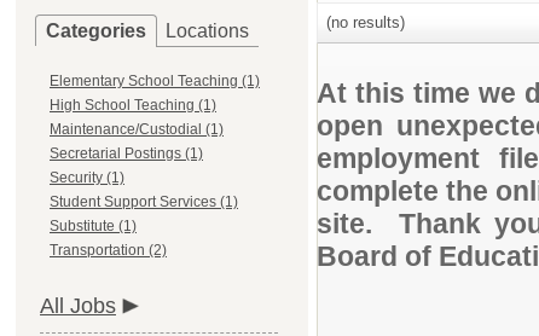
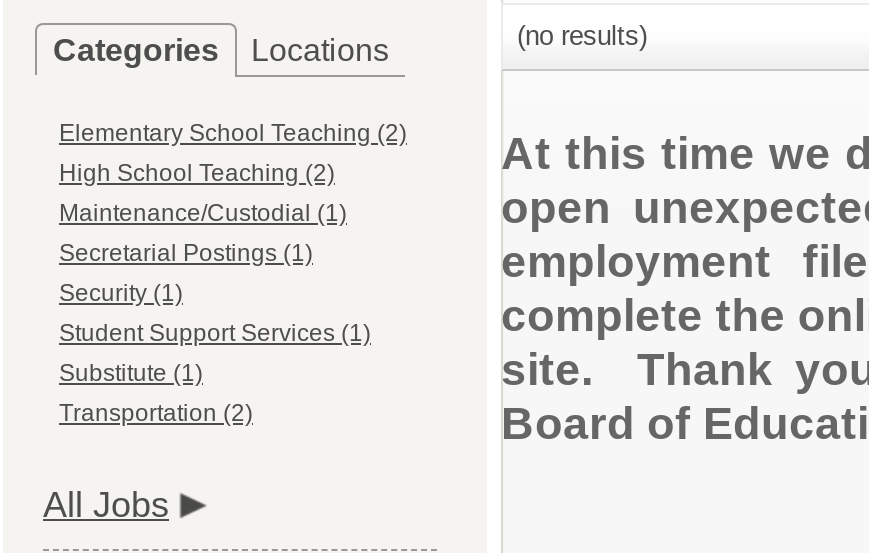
- Elementary School Teaching (1)
+ Elementary School Teaching (2)

- High School Teaching (1)
+ High School Teaching (2)
